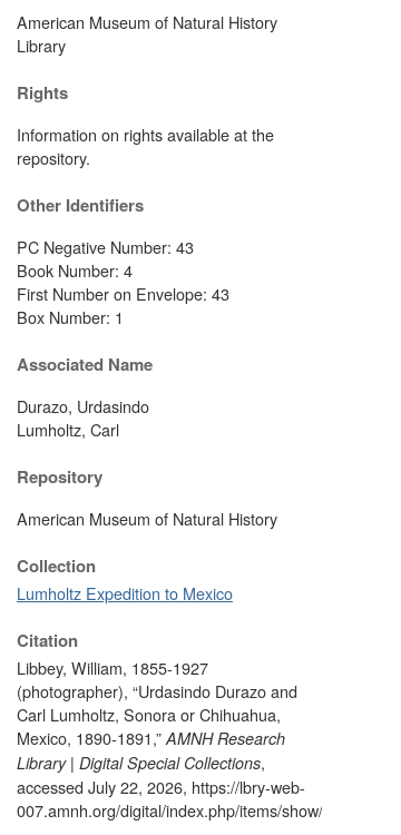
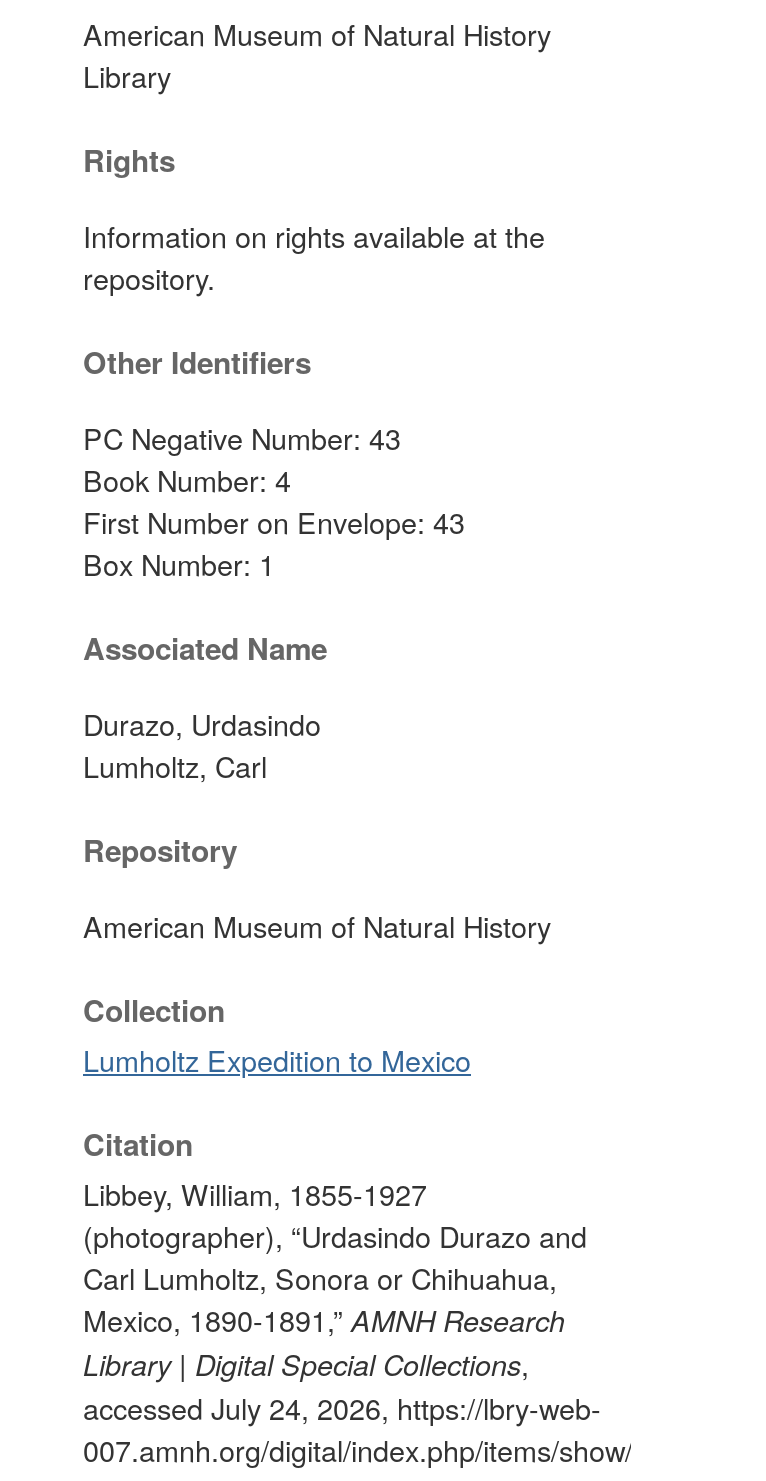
- accessed July 22, 2026, https://lbry-web-
+ accessed July 24, 2026, https://lbry-web-
